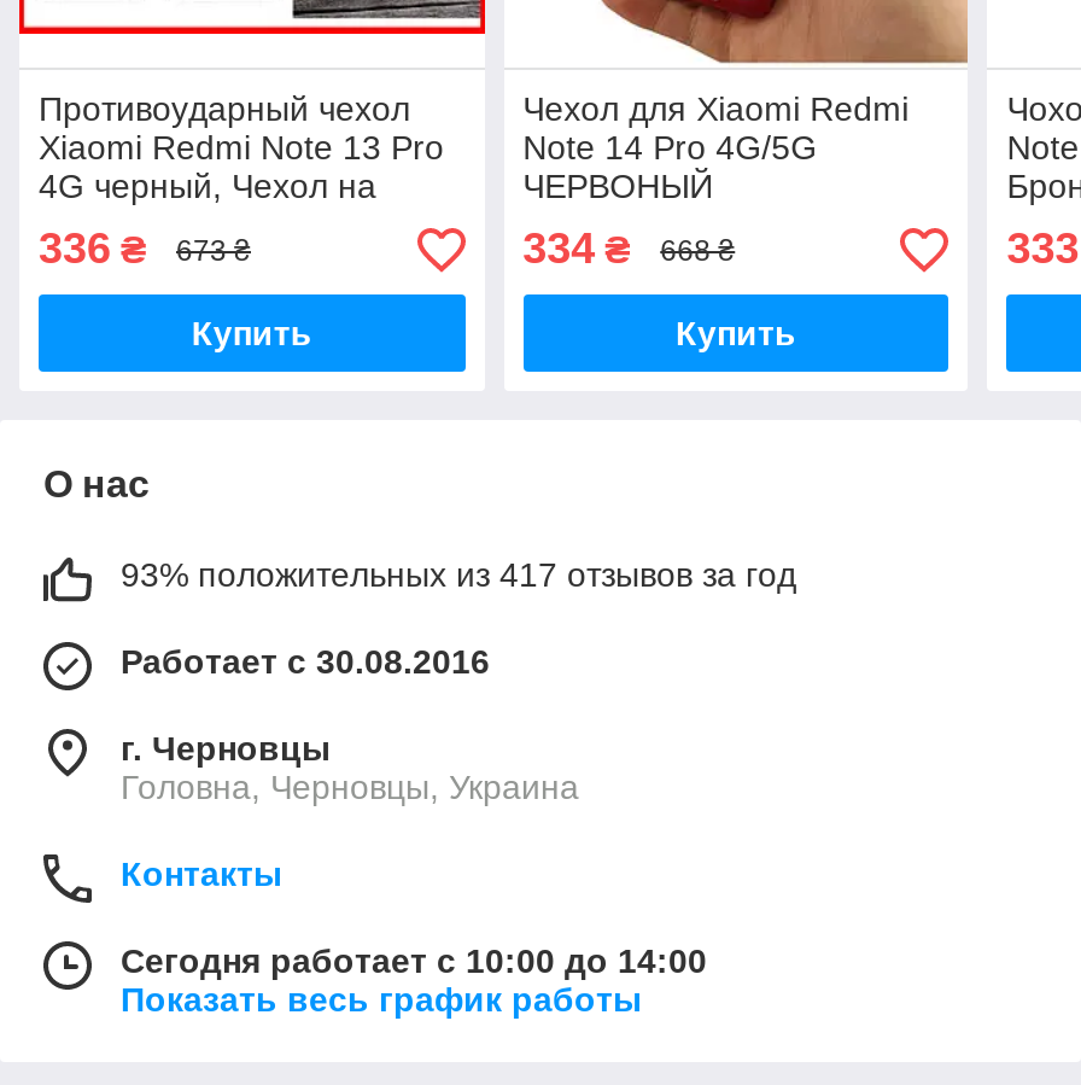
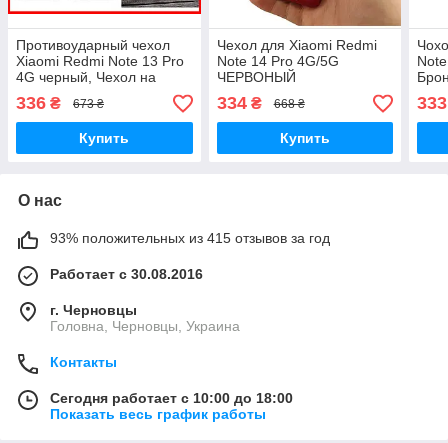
- 93% положительных из 417 отзывов за год
+ 93% положительных из 415 отзывов за год

- Сегодня работает с 10:00 до 14:00
+ Сегодня работает с 10:00 до 18:00
